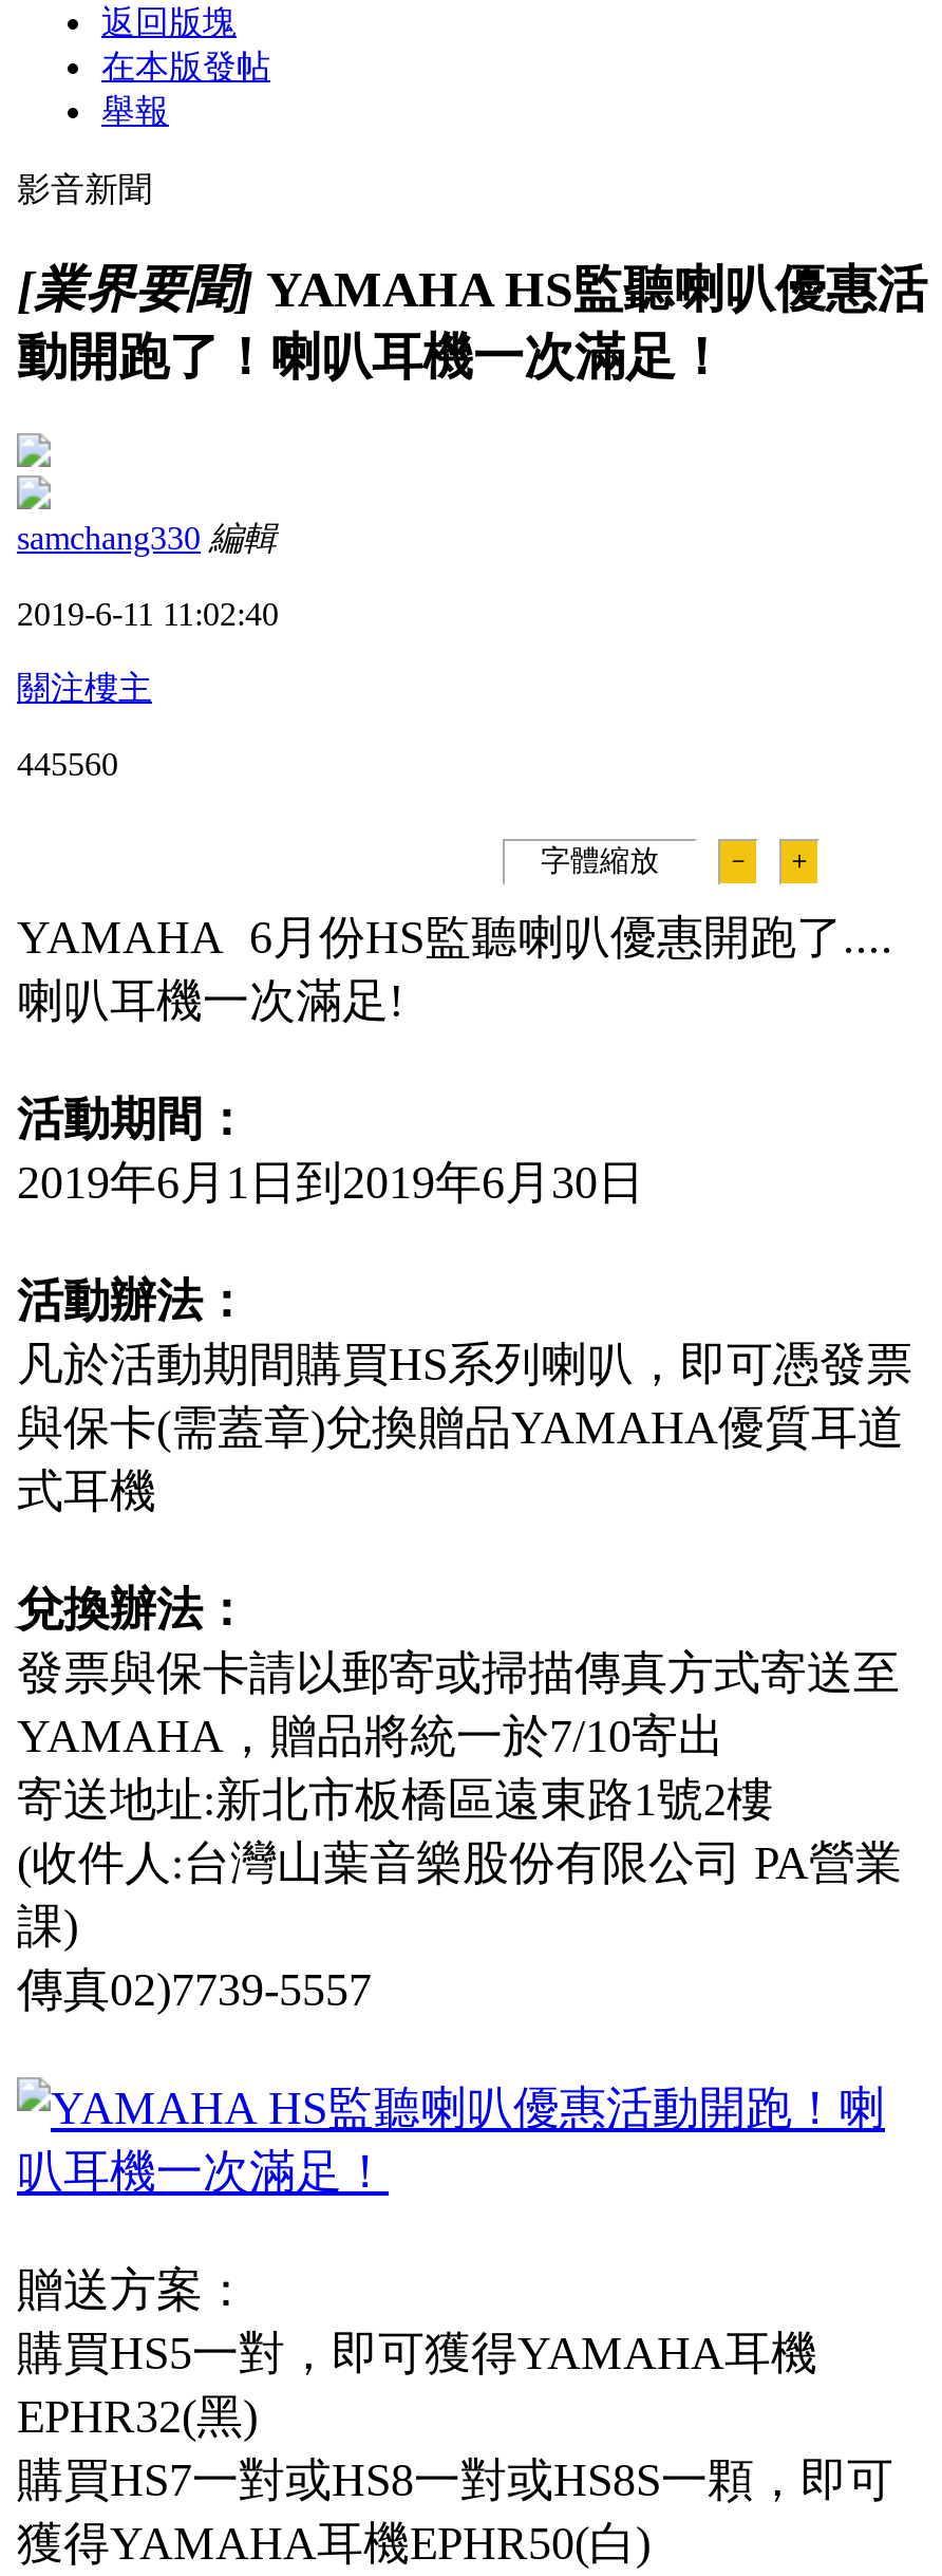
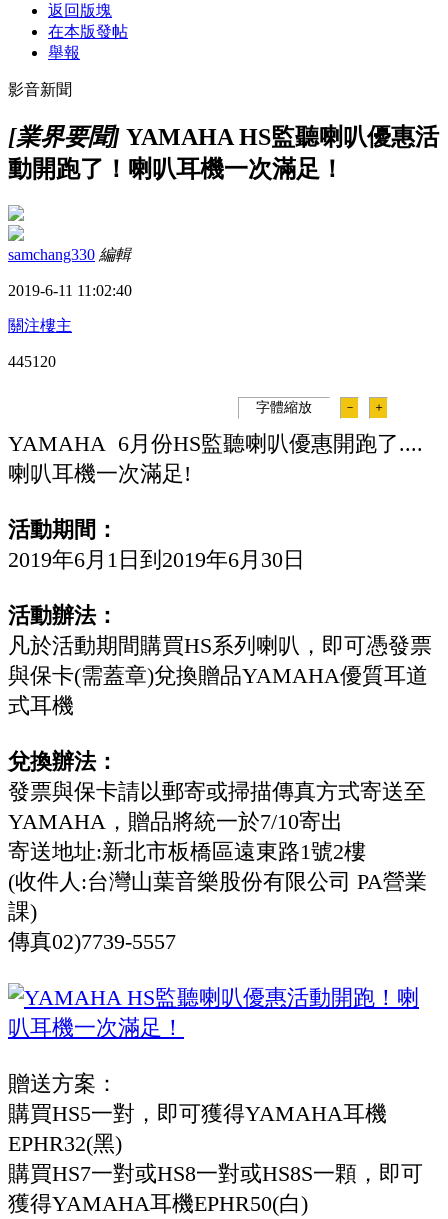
- 445560
+ 445120
